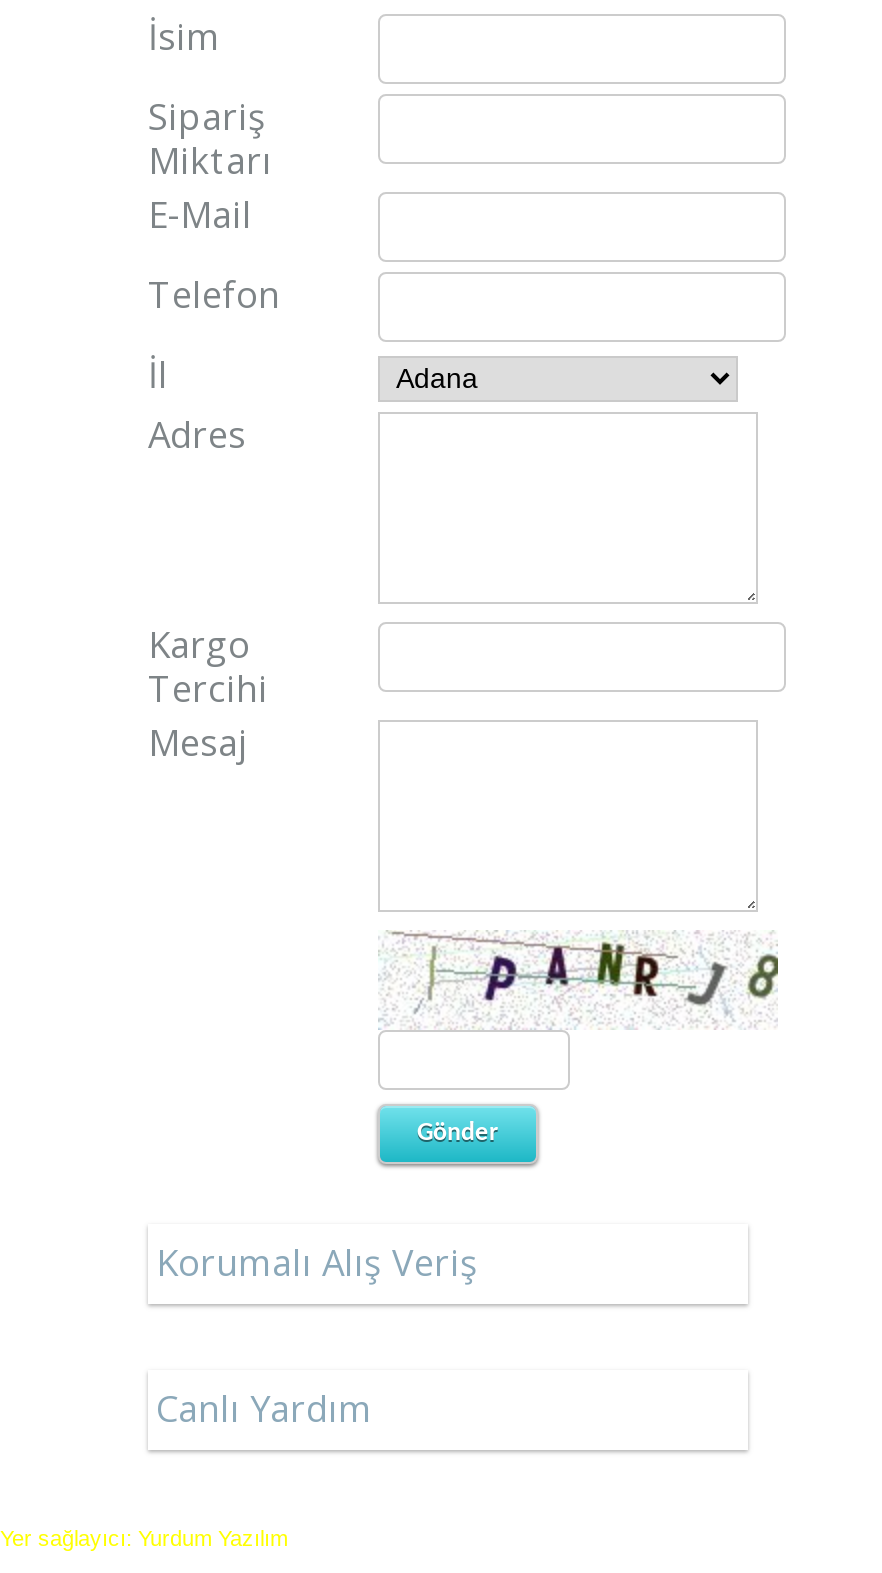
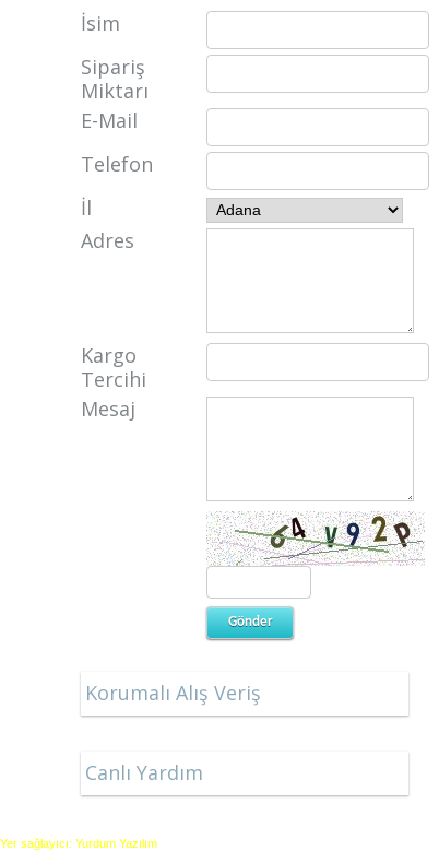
- [image]
+ [image]
